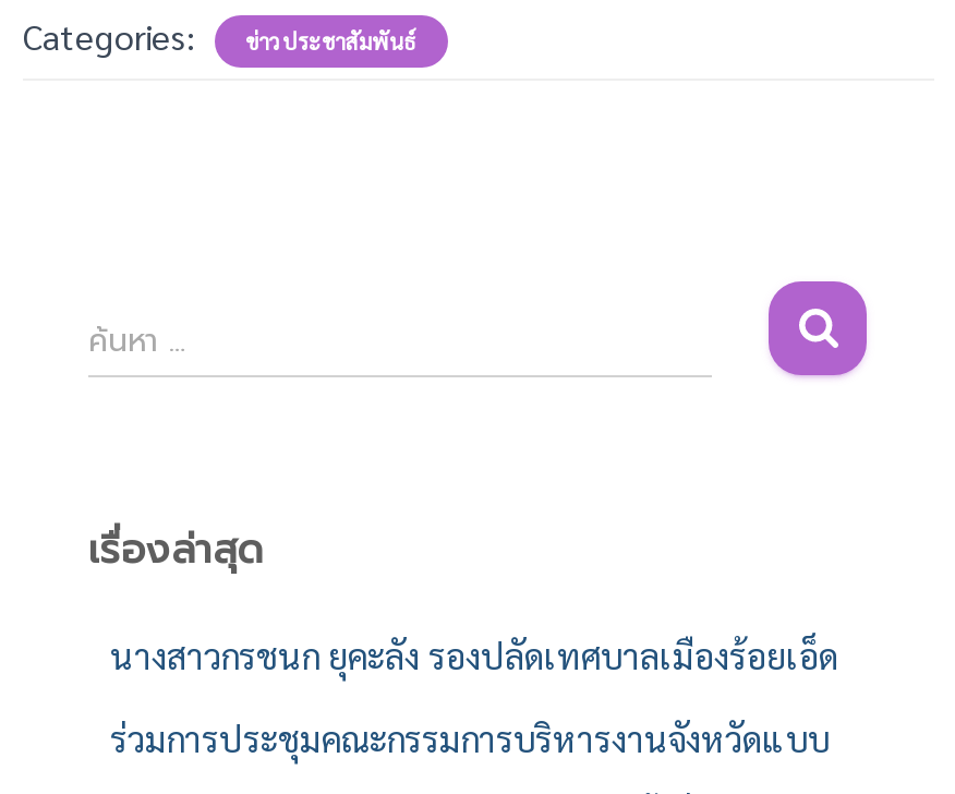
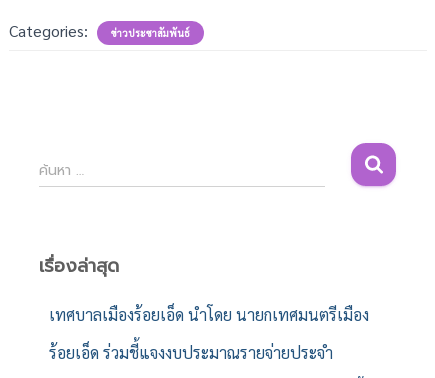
- นางสาวกรชนก ยุคะลัง รองปลัดเทศบาลเมืองร้อยเอ็ด
+ เทศบาลเมืองร้อยเอ็ด นำโดย นายกเทศมนตรีเมือง

- ร่วมการประชุมคณะกรรมการบริหารงานจังหวัดแบบ
+ ร้อยเอ็ด ร่วมชี้แจงงบประมาณรายจ่ายประจำ
